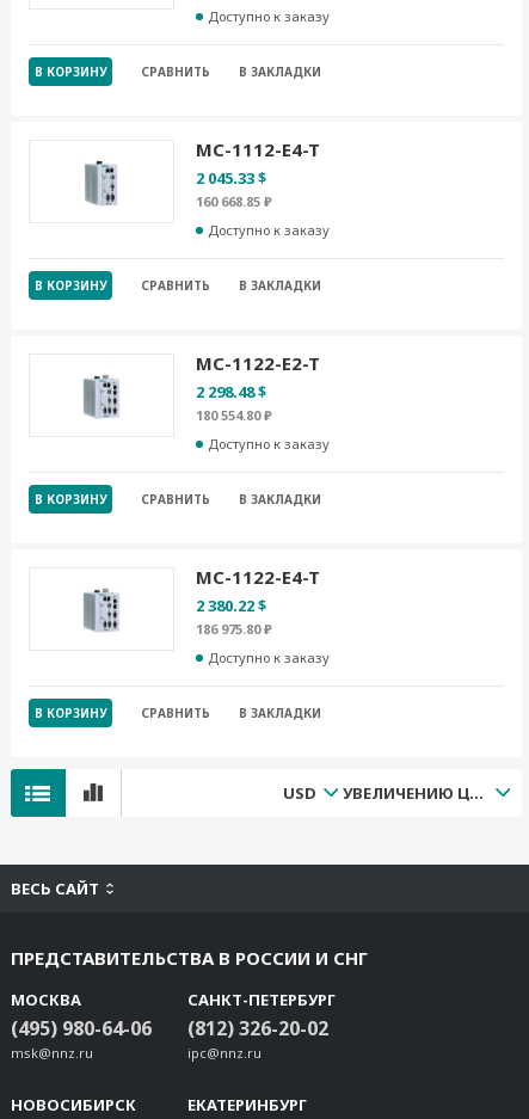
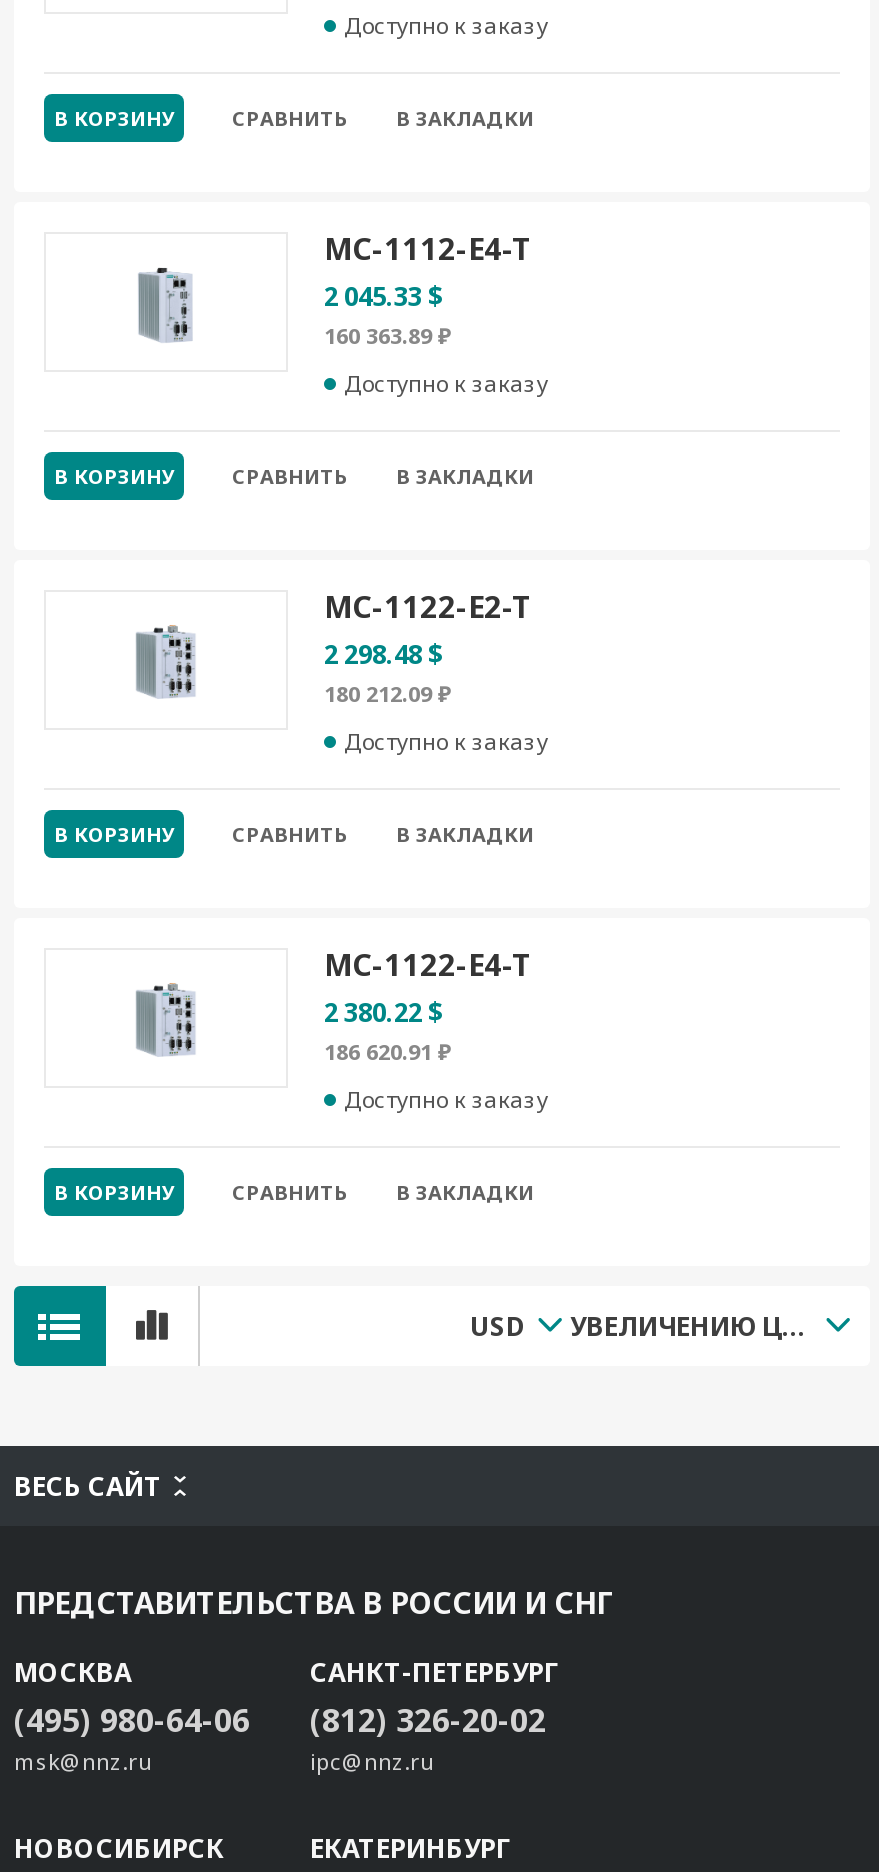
- 160 668.85 ₽
+ 160 363.89 ₽

- 180 554.80 ₽
+ 180 212.09 ₽

- 186 975.80 ₽
+ 186 620.91 ₽
